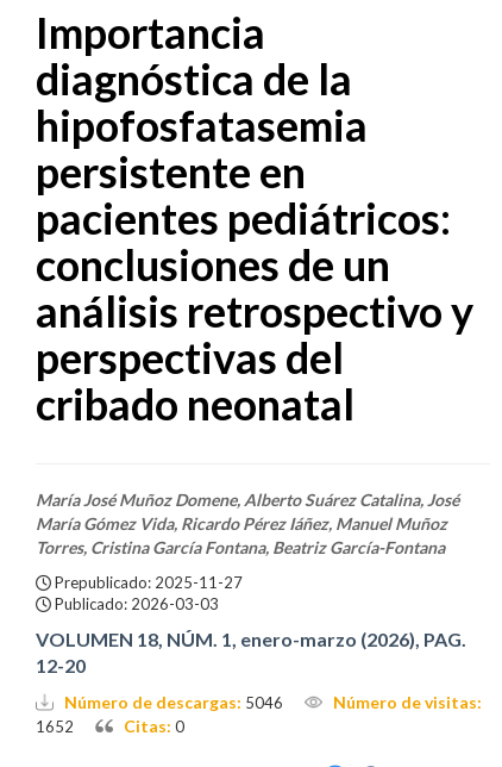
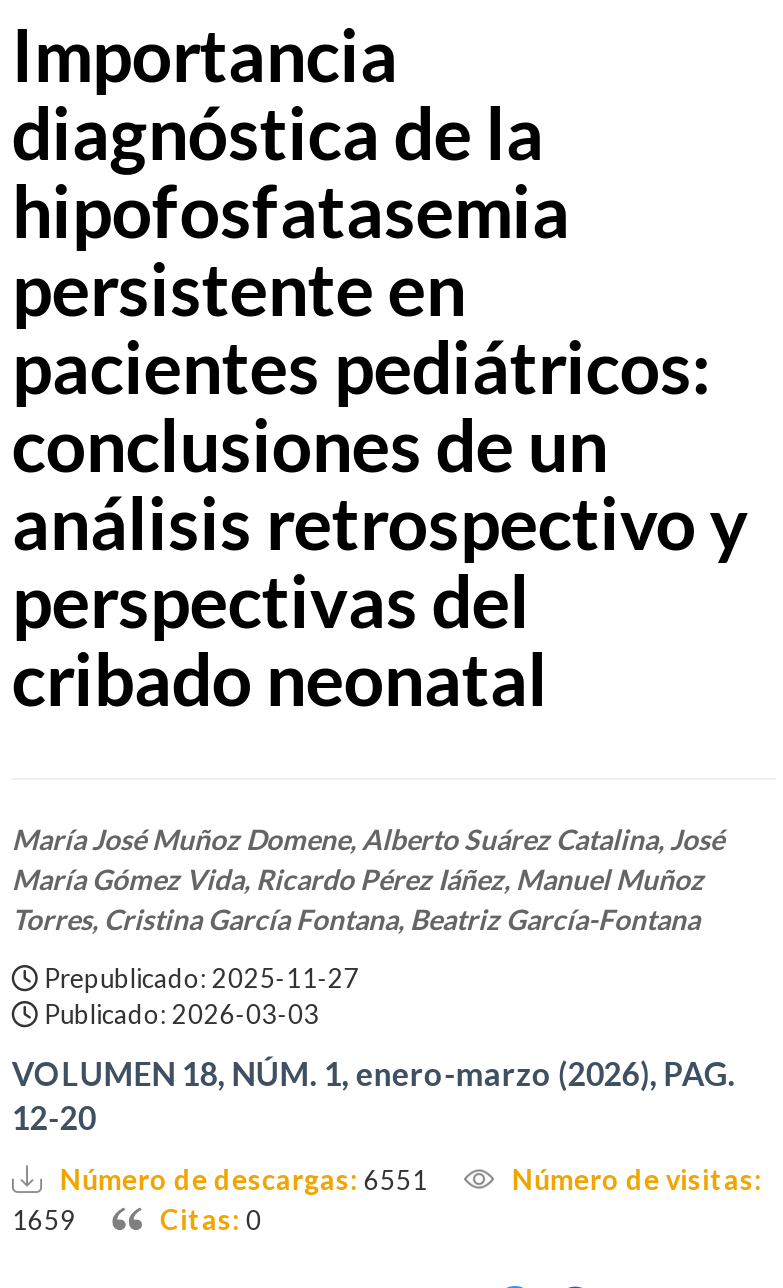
- Número de descargas: 5046
+ Número de descargas: 6551

- 1652 Citas: 0
+ 1659 Citas: 0
